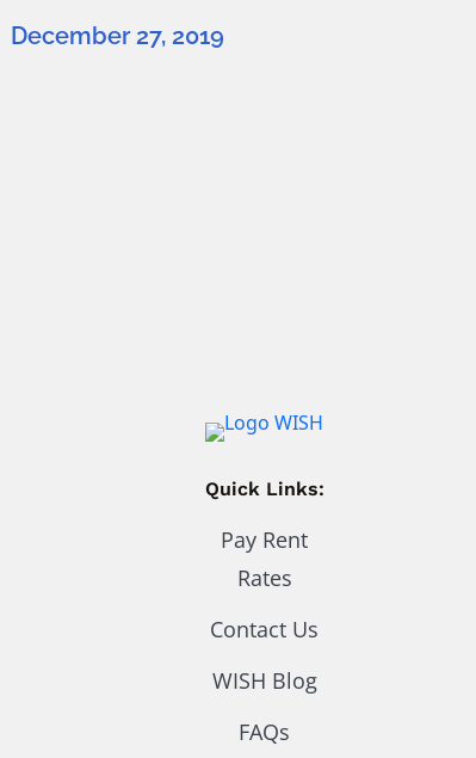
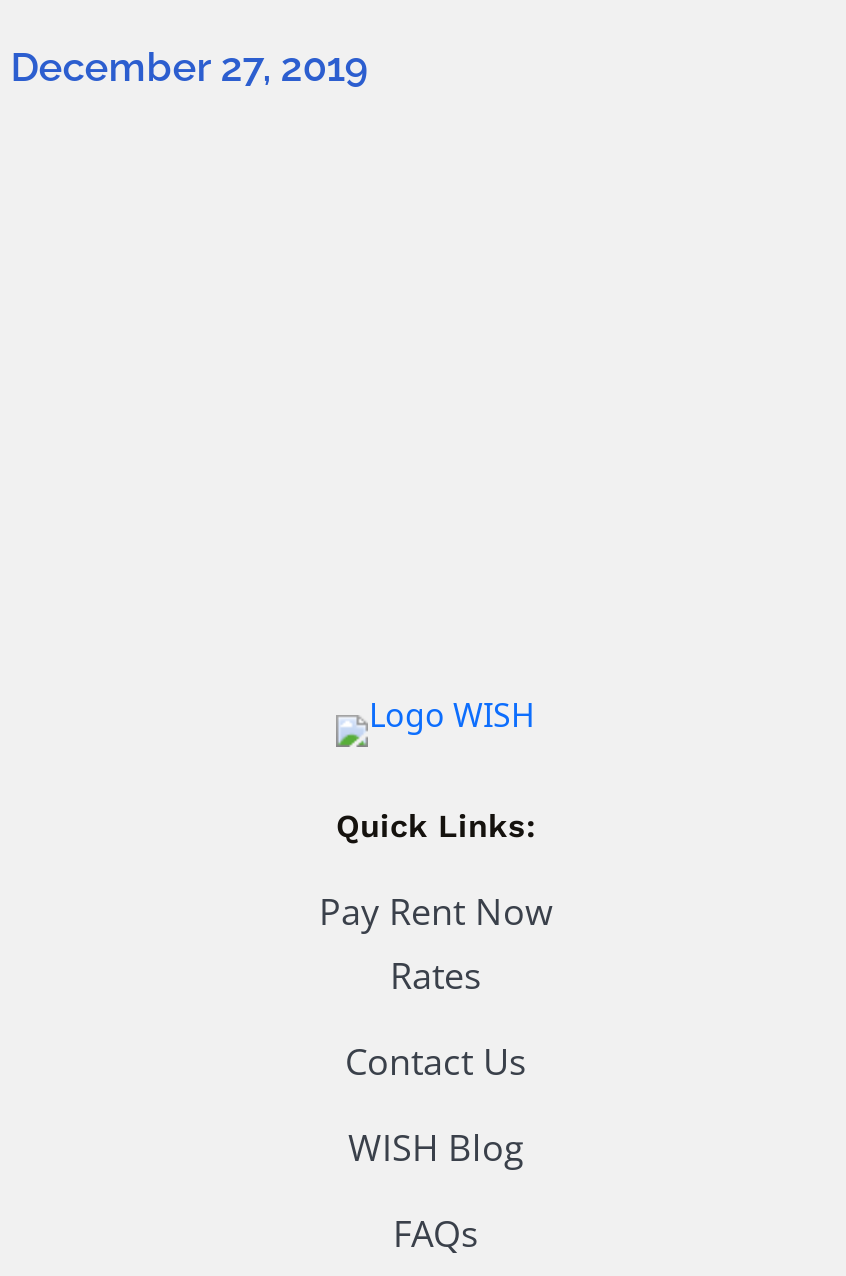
- Pay Rent
+ Pay Rent Now
